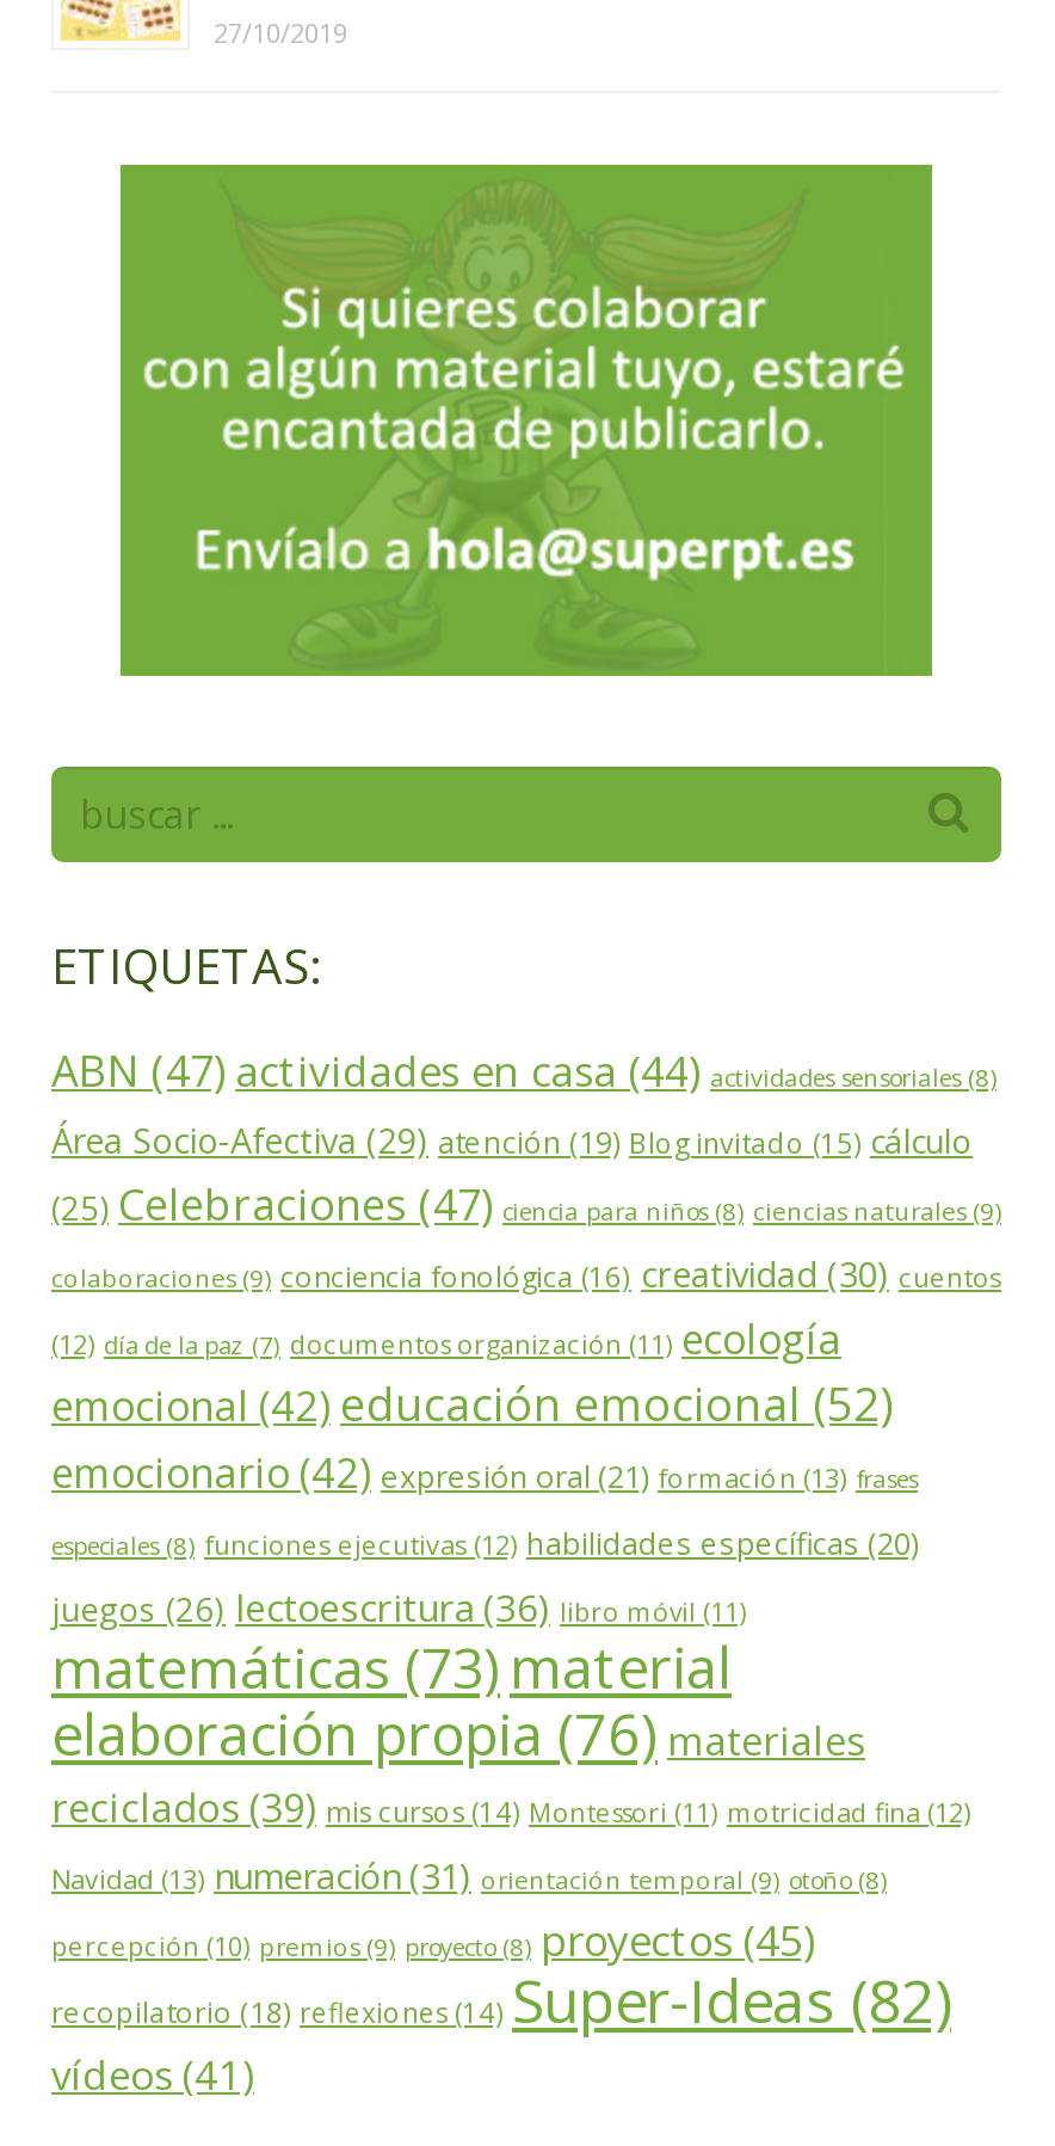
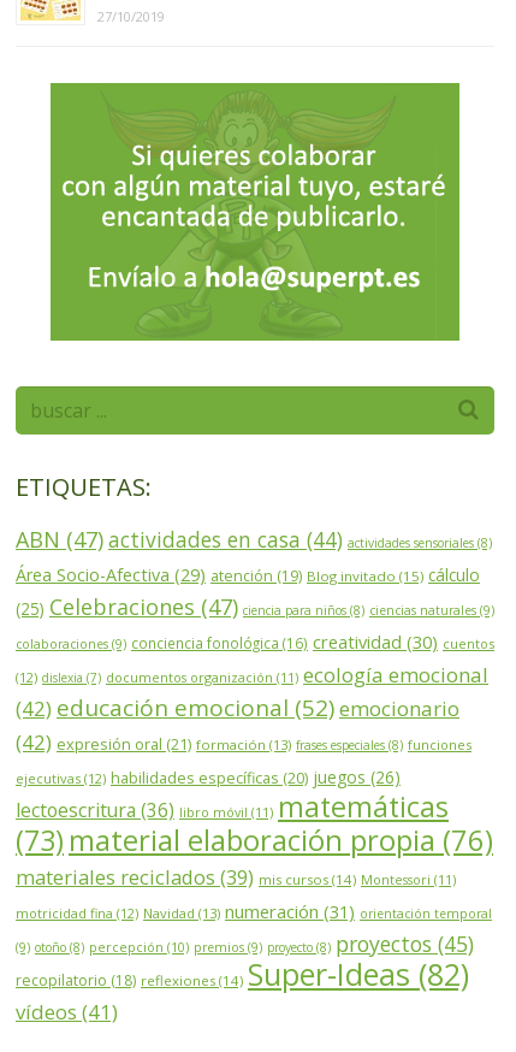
- (12) día de la paz (7) documentos organización (11) ecología
- emocional (42) educación emocional (52)
- emocionario (42) expresión oral (21) formación (13) frases
- especiales (8) funciones ejecutivas (12) habilidades específicas (20)
- juegos (26) lectoescritura (36) libro móvil (11)
- matemáticas (73) material
- elaboración propia (76) materiales
- reciclados (39) mis cursos (14) Montessori (11) motricidad fina (12)
- Navidad (13) numeración (31) orientación temporal (9) otoño (8)
- percepción (10) premios (9) proyecto (8) proyectos (45)
+ (12) dislexia (7) documentos organización (11) ecología emocional
+ (42) educación emocional (52) emocionario
+ (42) expresión oral (21) formación (13) frases especiales (8) funciones
+ ejecutivas (12) habilidades específicas (20) juegos (26)
+ lectoescritura (36) libro móvil (11) matemáticas
+ (73) material elaboración propia (76)
+ materiales reciclados (39) mis cursos (14) Montessori (11)
+ motricidad fina (12) Navidad (13) numeración (31) orientación temporal
+ (9) otoño (8) percepción (10) premios (9) proyecto (8) proyectos (45)
